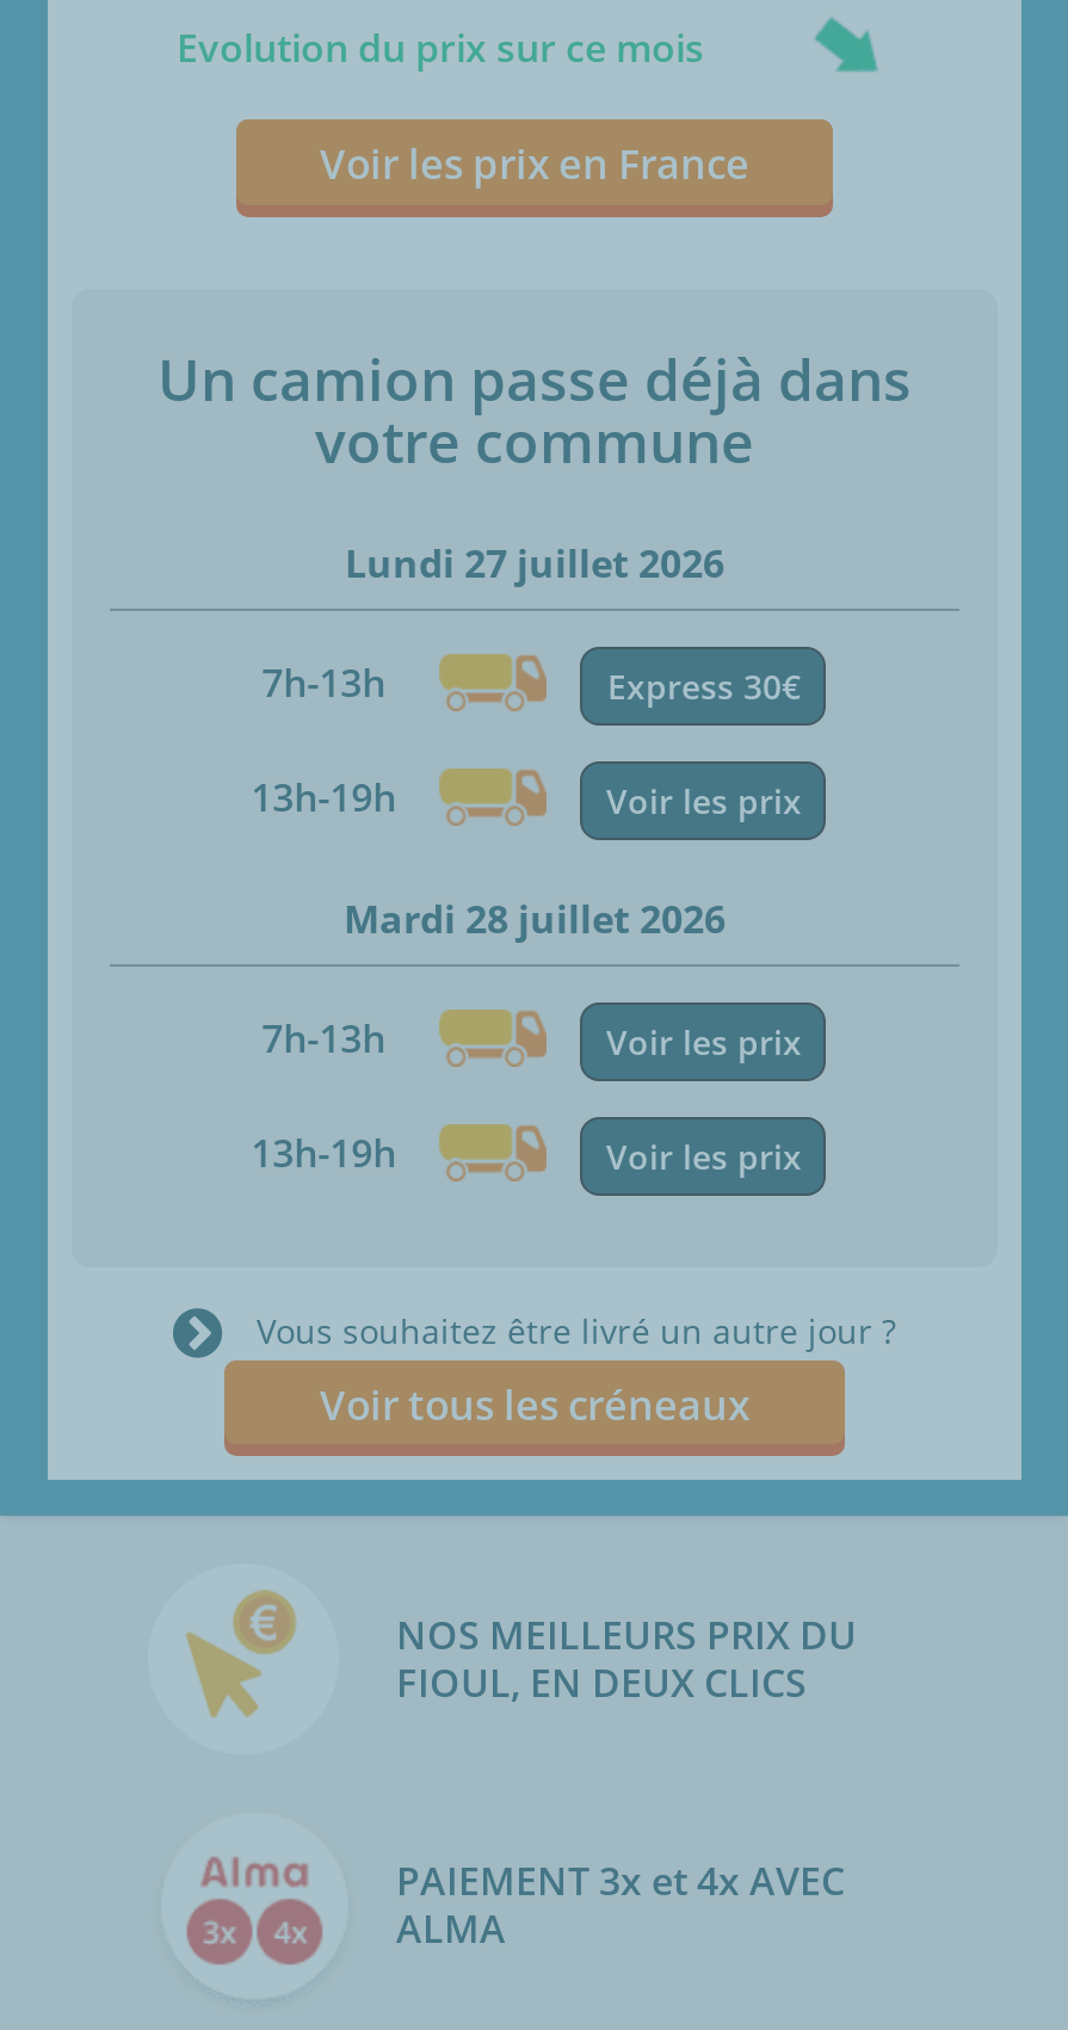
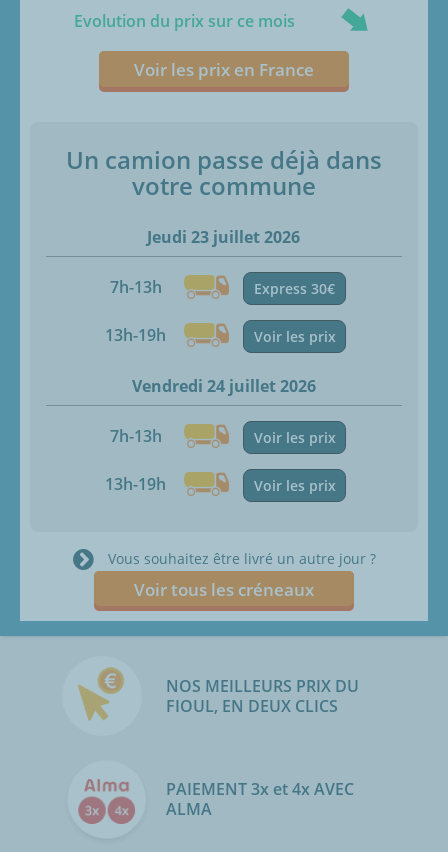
- Lundi 27 juillet 2026
+ Jeudi 23 juillet 2026

- Mardi 28 juillet 2026
+ Vendredi 24 juillet 2026
